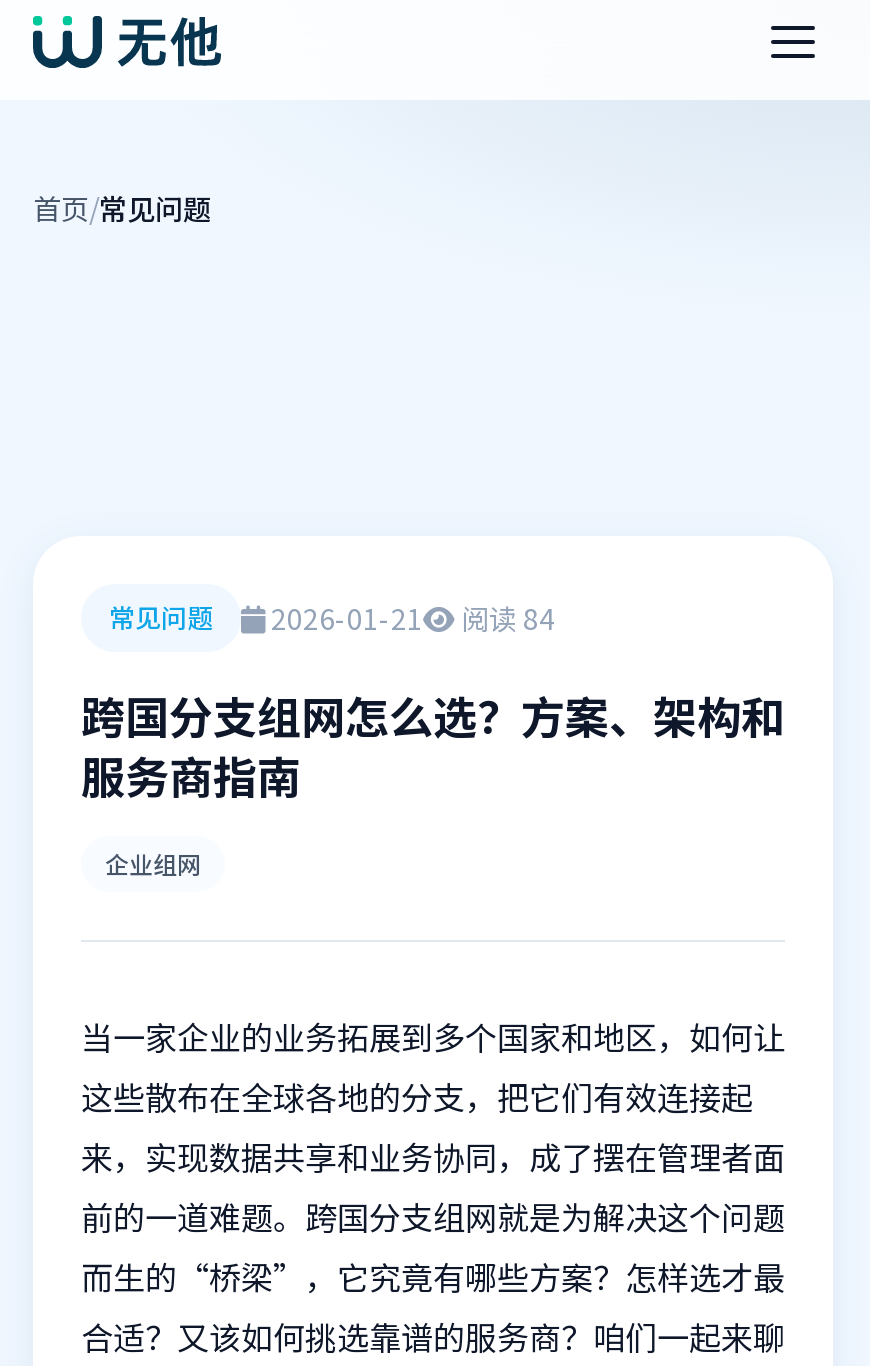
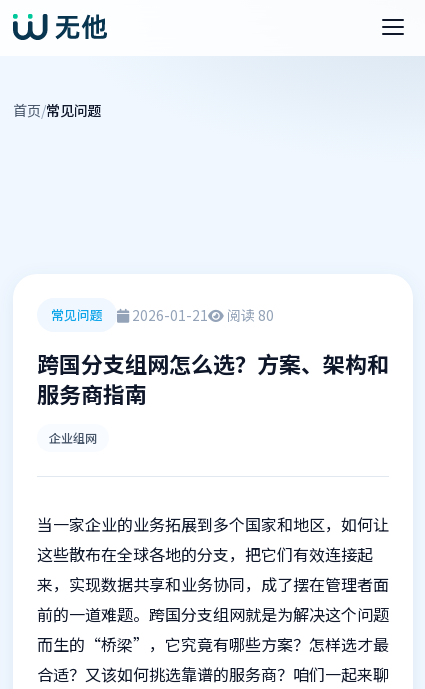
- 阅读 84
+ 阅读 80
